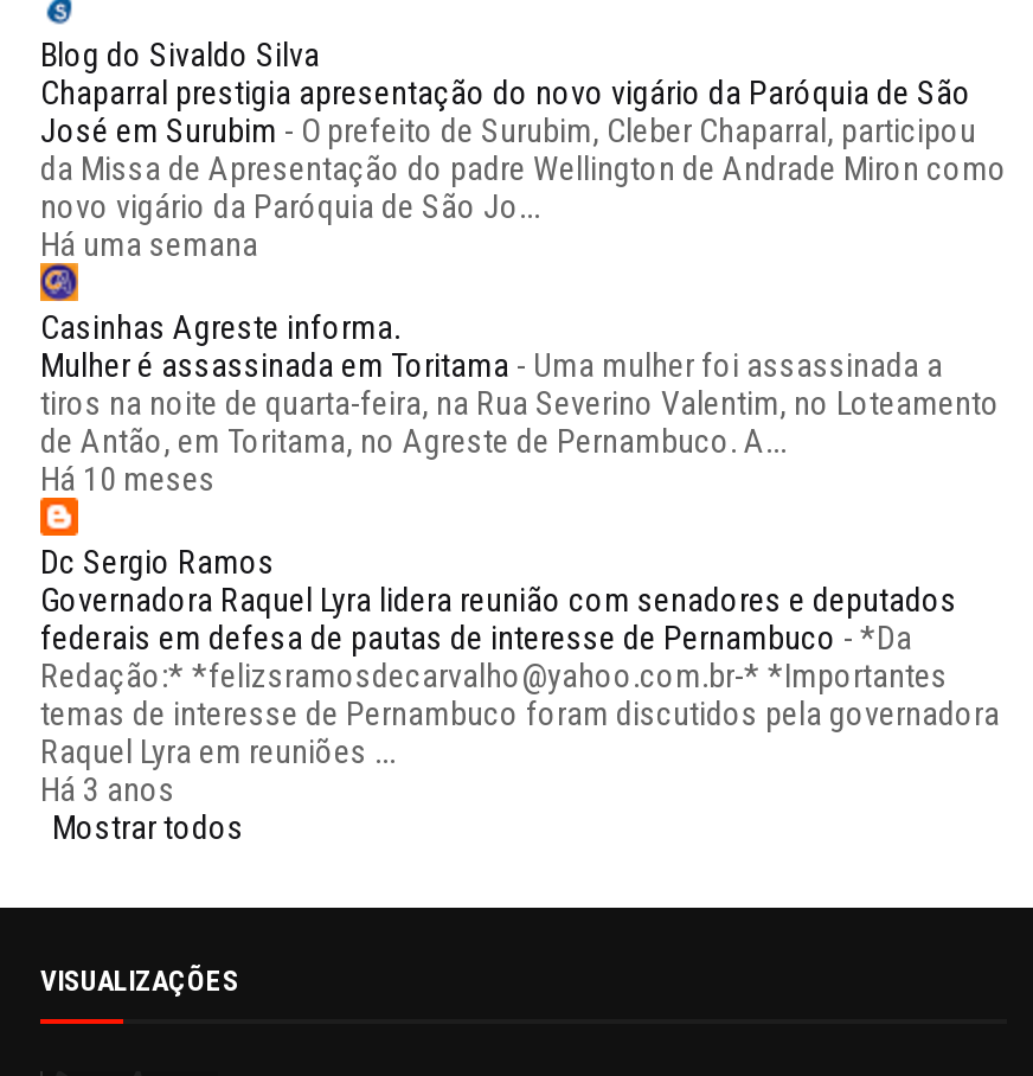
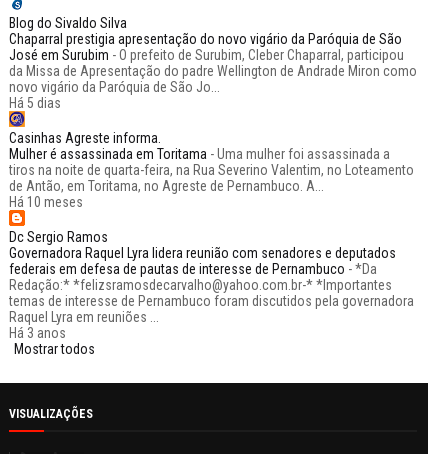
- Há uma semana
+ Há 5 dias
